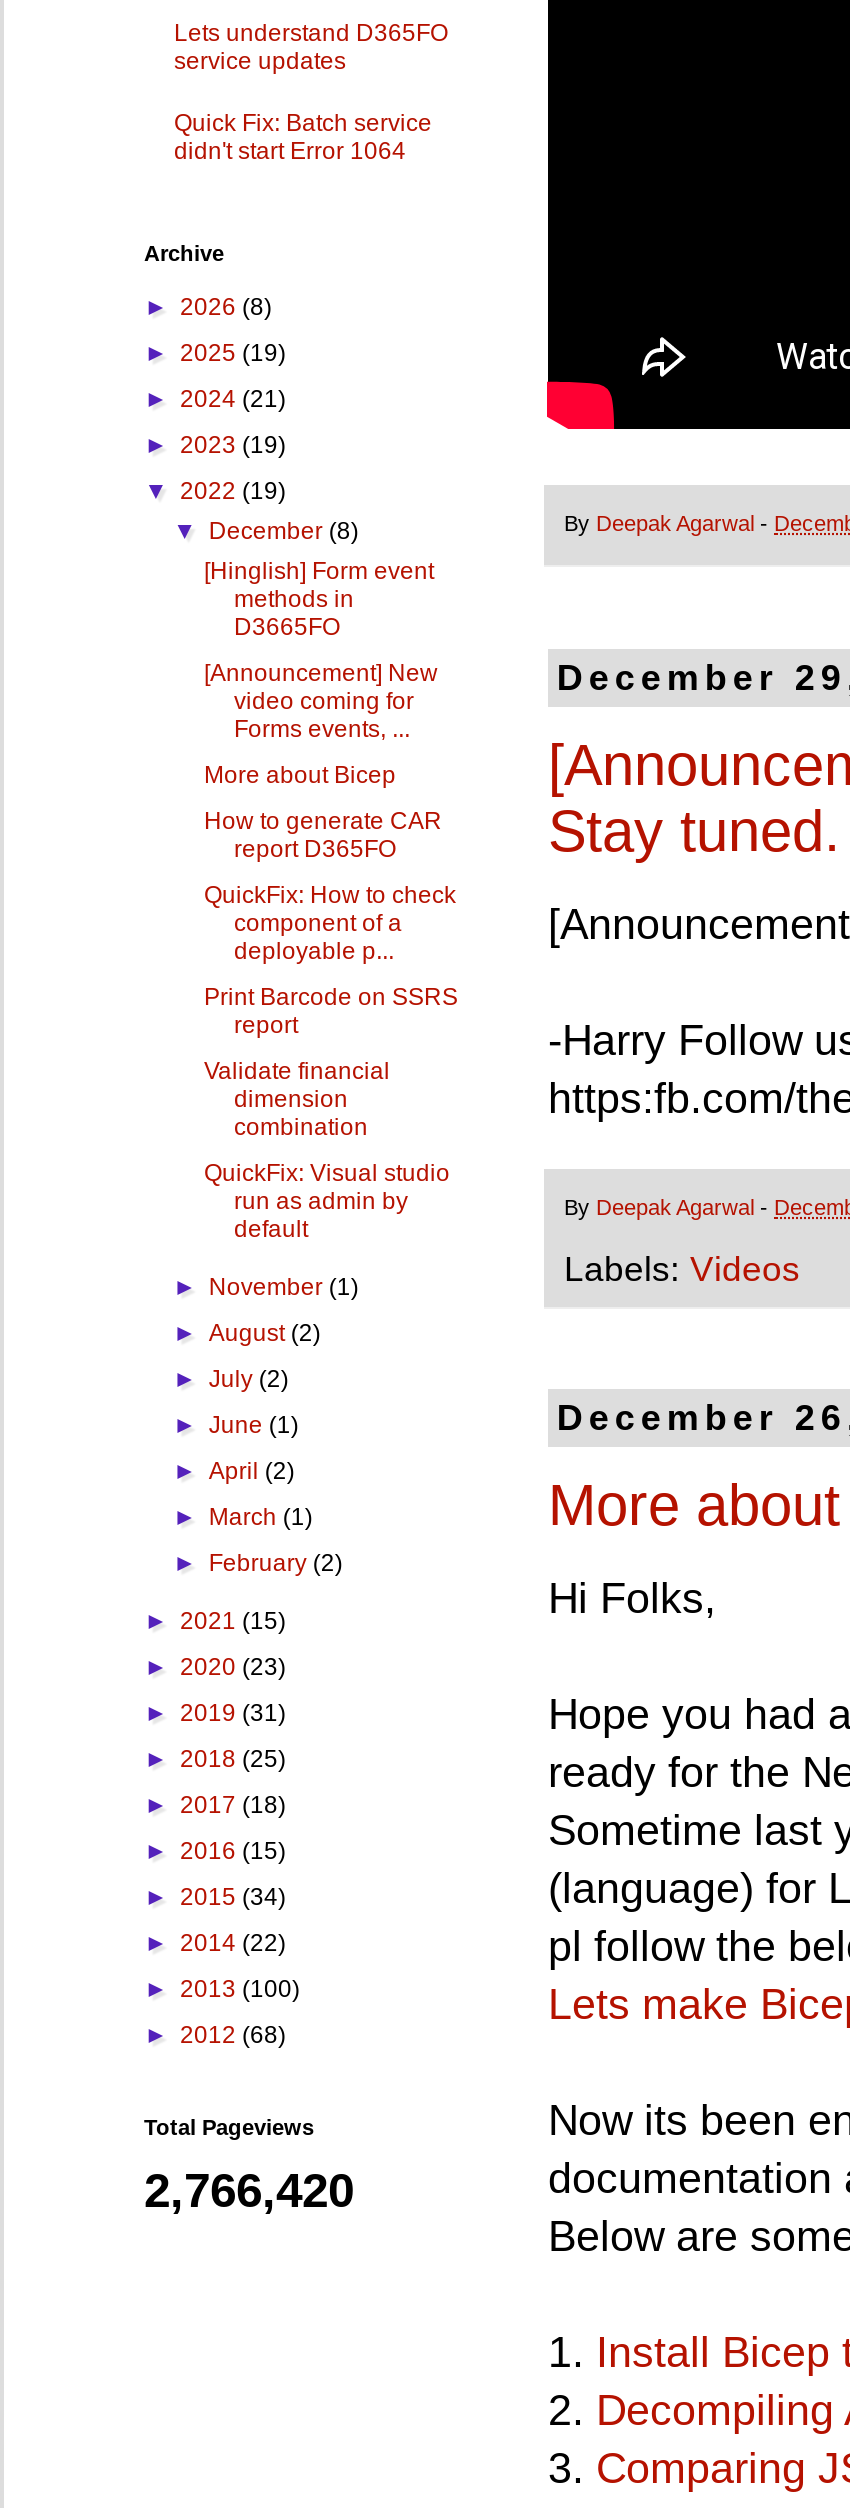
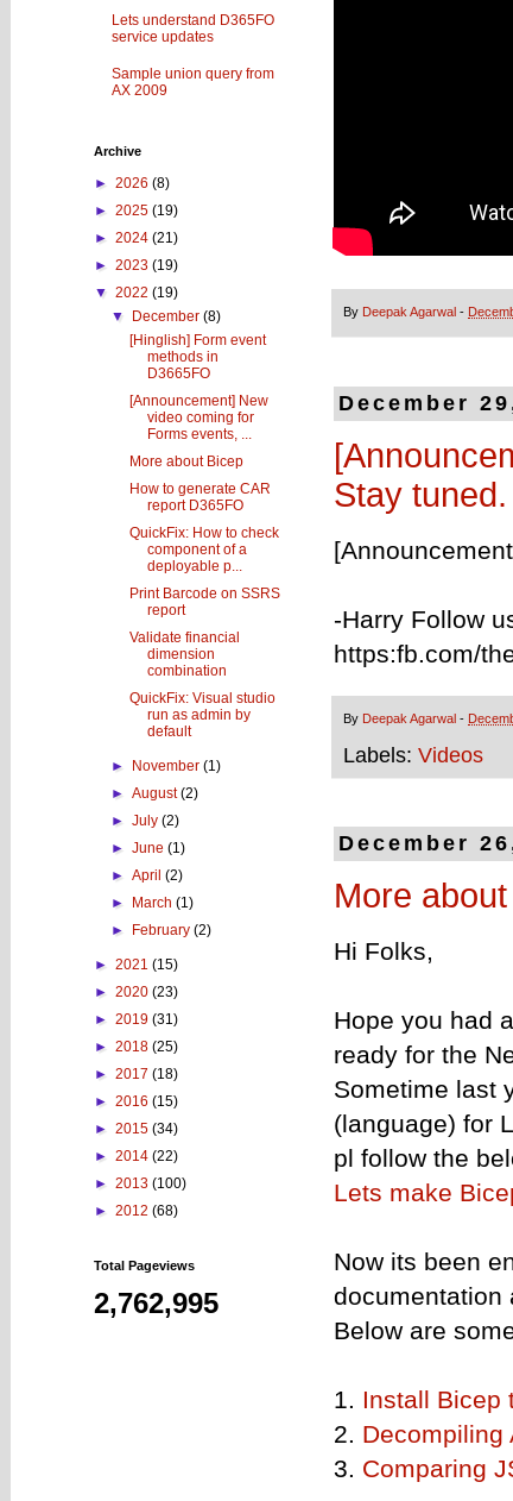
- Quick Fix: Batch service
- didn't start Error 1064
+ Sample union query from
+ AX 2009

- 2,766,420
+ 2,762,995
